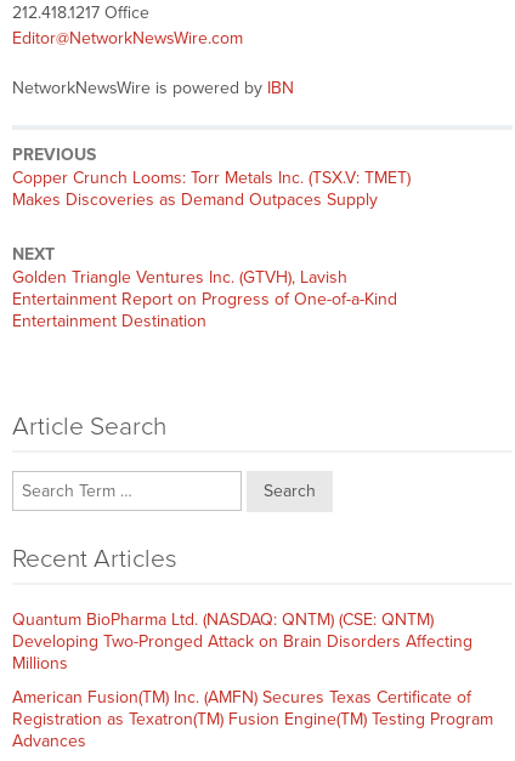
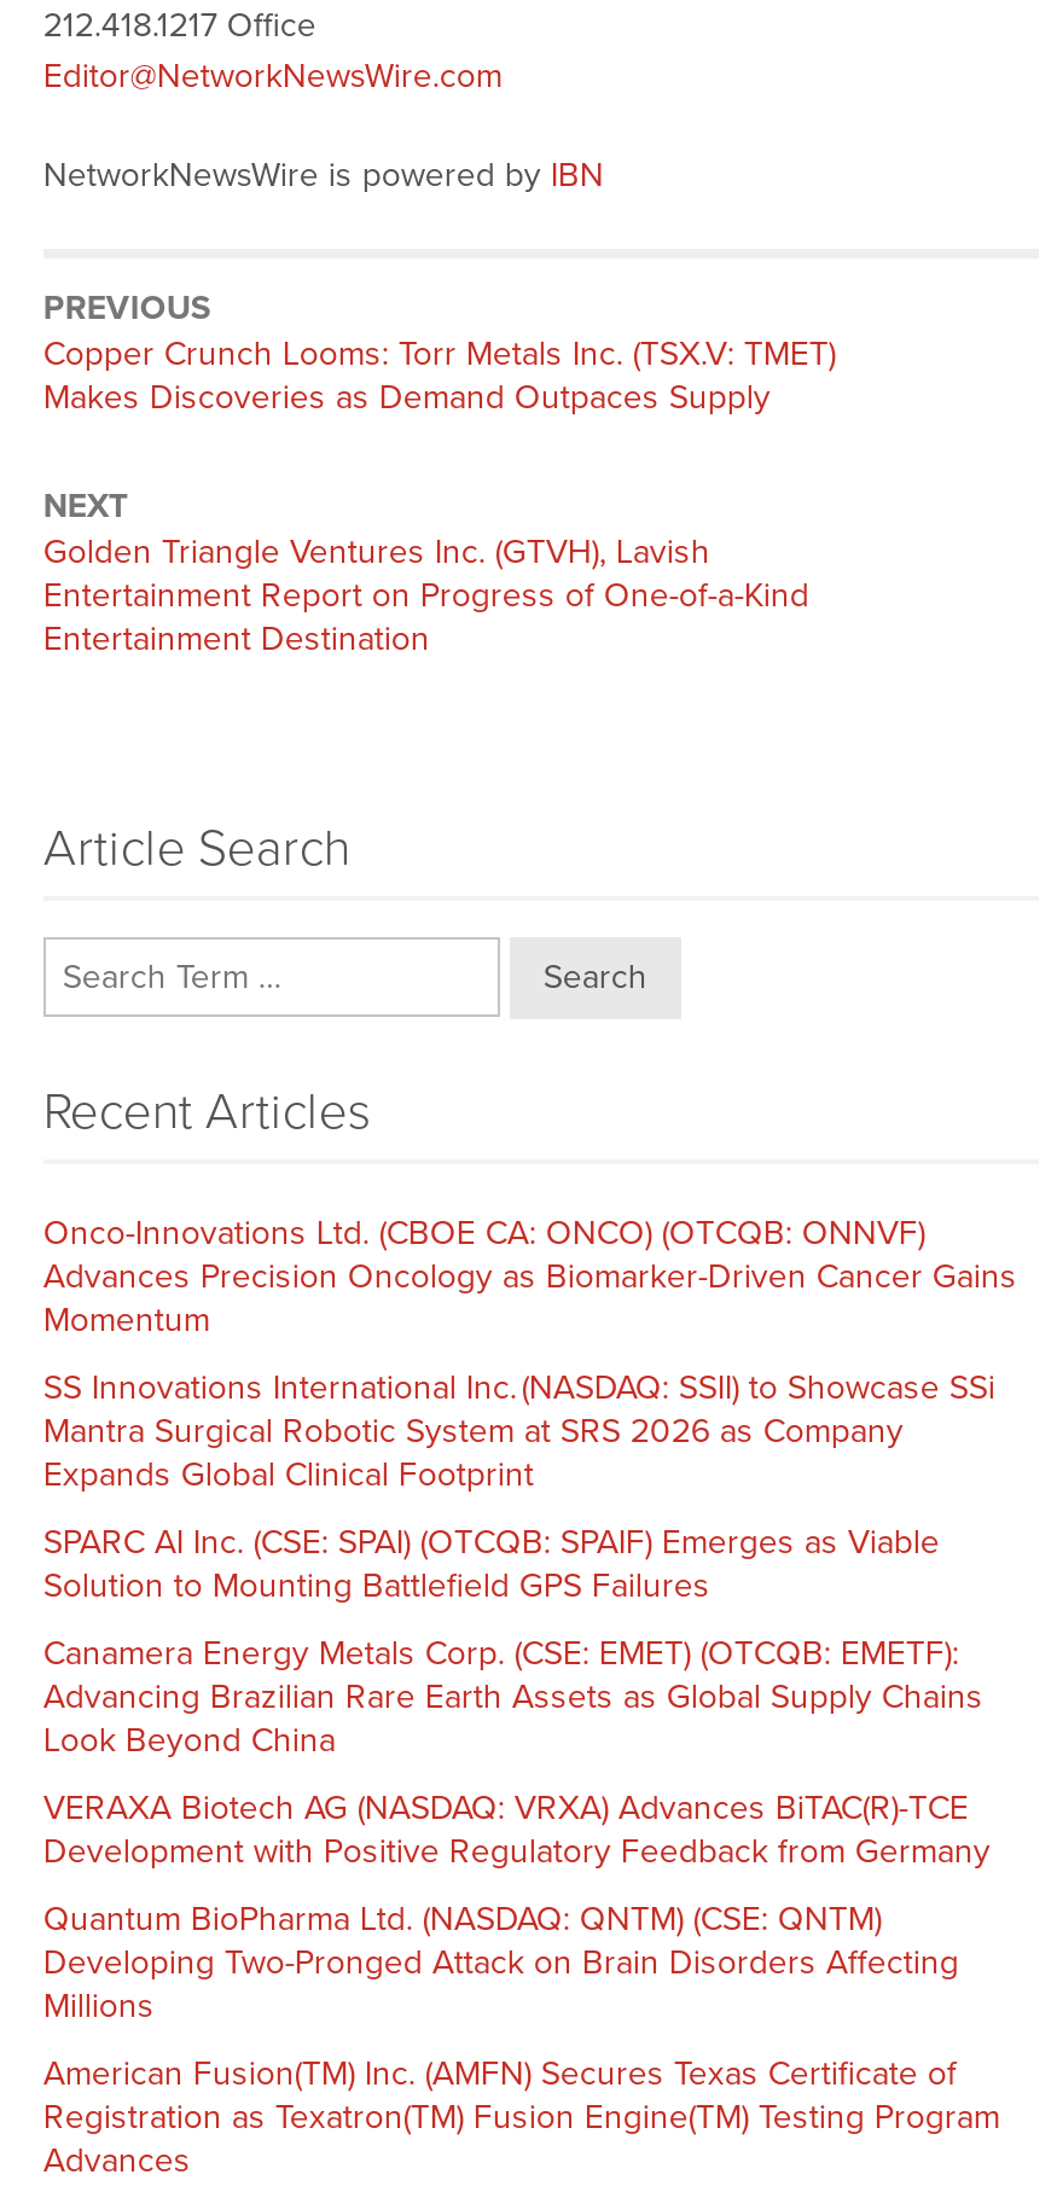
+ Onco-Innovations Ltd. (CBOE CA: ONCO) (OTCQB: ONNVF)
+ Advances Precision Oncology as Biomarker-Driven Cancer Gains
+ Momentum
+ SS Innovations International Inc. (NASDAQ: SSII) to Showcase SSi
+ Mantra Surgical Robotic System at SRS 2026 as Company
+ Expands Global Clinical Footprint
+ SPARC AI Inc. (CSE: SPAI) (OTCQB: SPAIF) Emerges as Viable
+ Solution to Mounting Battlefield GPS Failures
+ Canamera Energy Metals Corp. (CSE: EMET) (OTCQB: EMETF):
+ Advancing Brazilian Rare Earth Assets as Global Supply Chains
+ Look Beyond China
+ VERAXA Biotech AG (NASDAQ: VRXA) Advances BiTAC(R)-TCE
+ Development with Positive Regulatory Feedback from Germany
